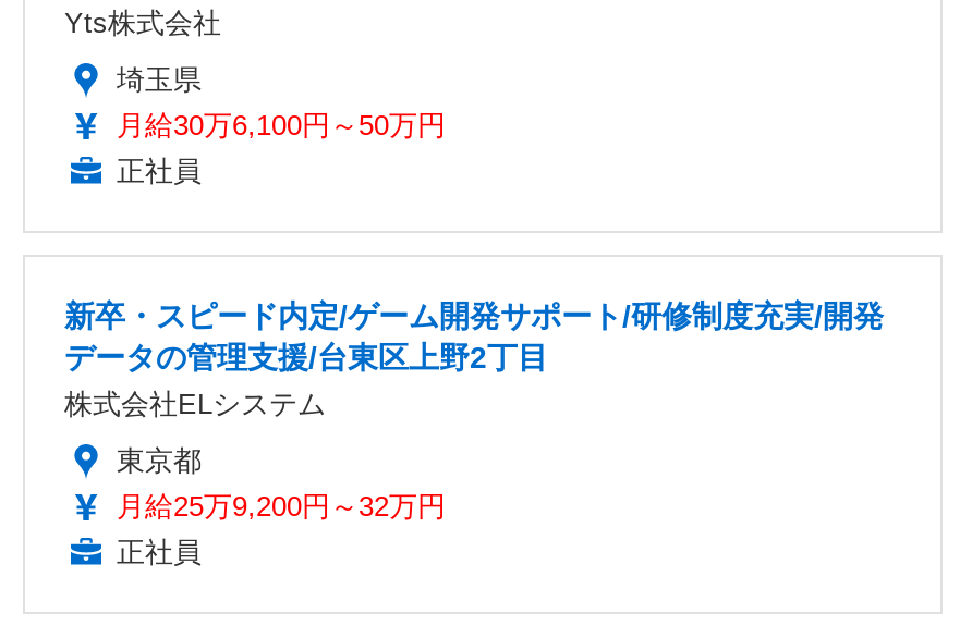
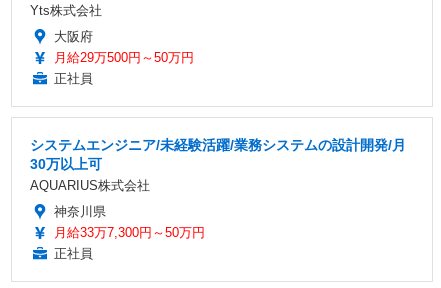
- 埼玉県
- 月給30万6,100円～50万円
+ 大阪府
+ 月給29万500円～50万円

- 新卒・スピード内定/ゲーム開発サポート/研修制度充実/開発
- データの管理支援/台東区上野2丁目
- 株式会社ELシステム
+ システムエンジニア/未経験活躍/業務システムの設計開発/月
+ 30万以上可
+ AQUARIUS株式会社

- 東京都
- 月給25万9,200円～32万円
+ 神奈川県
+ 月給33万7,300円～50万円
